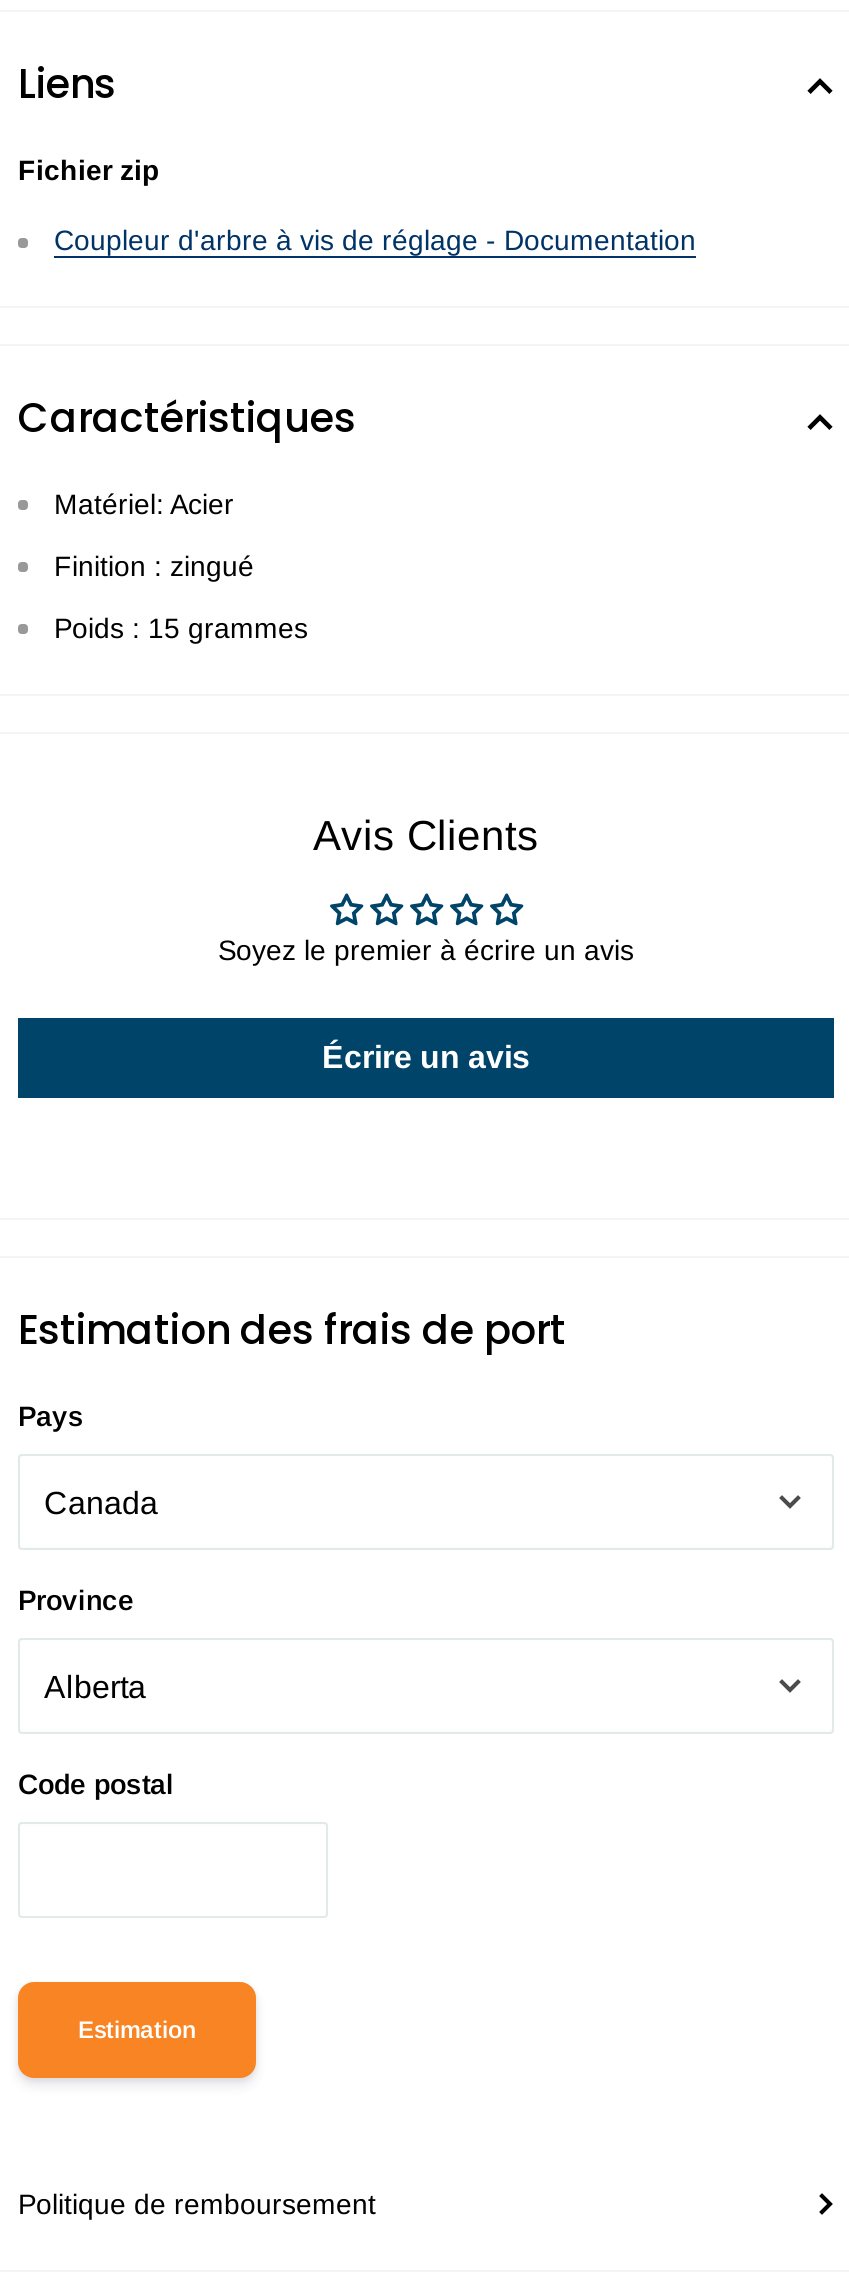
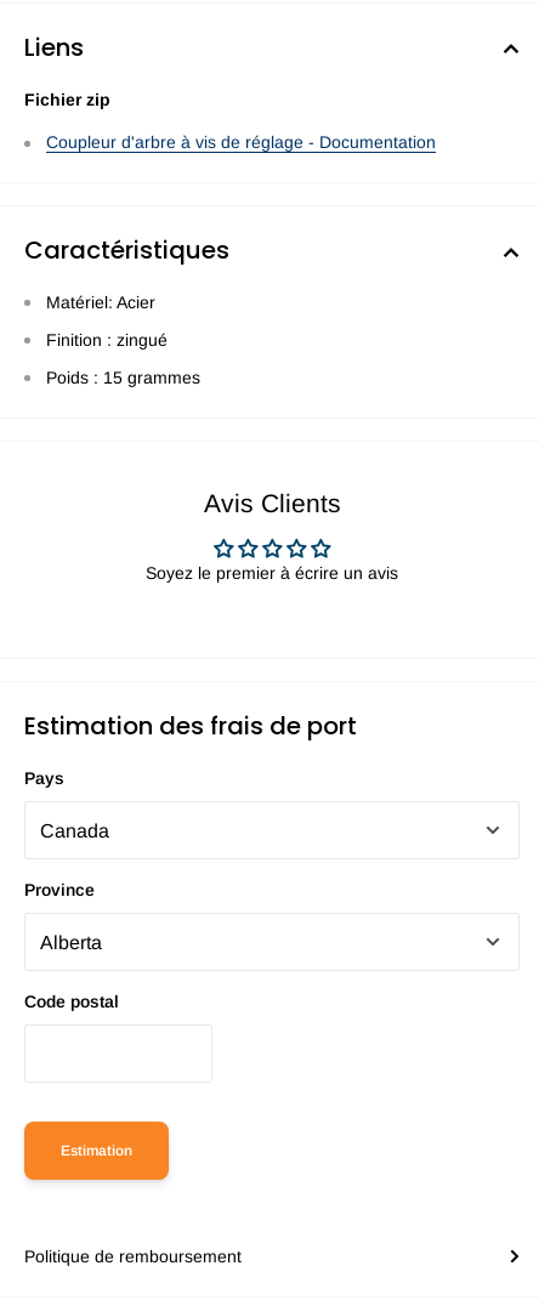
- Écrire un avis
